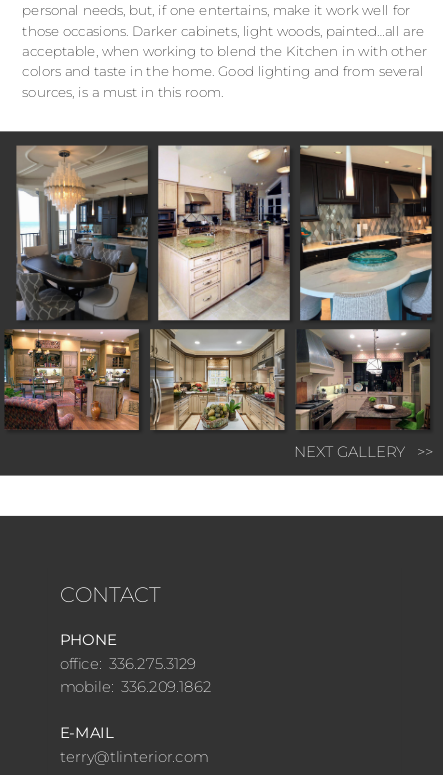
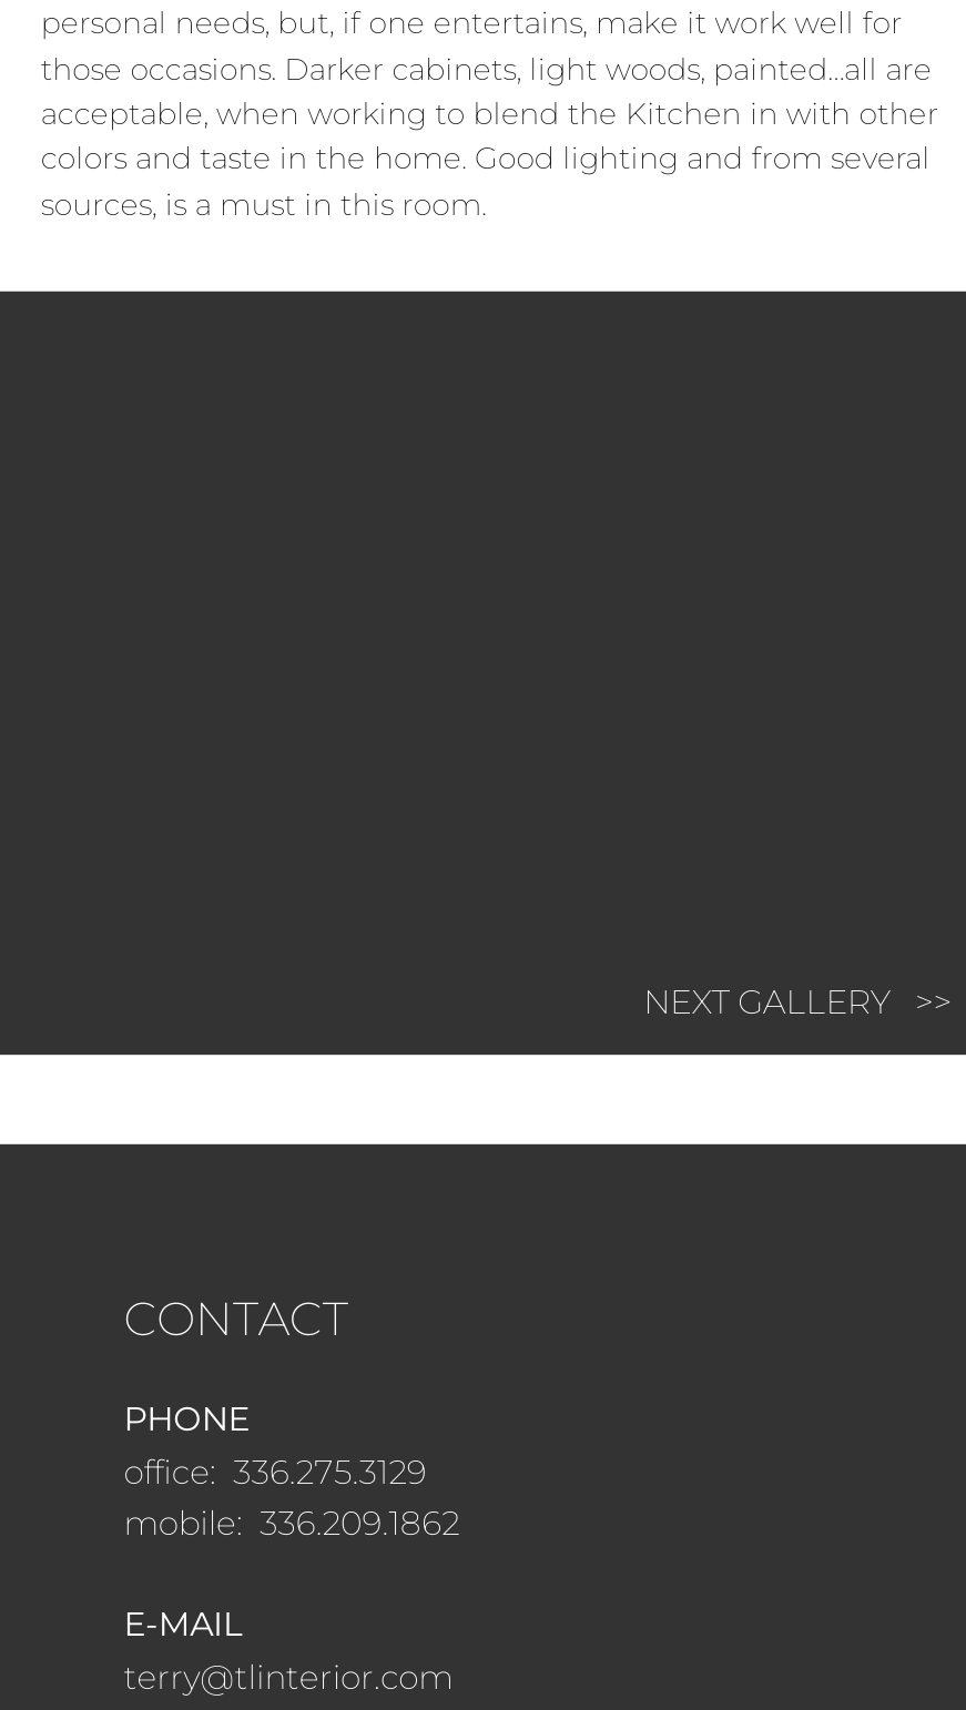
- [image]

- [image]

- [image]

- [image]

- [image]

- [image]
